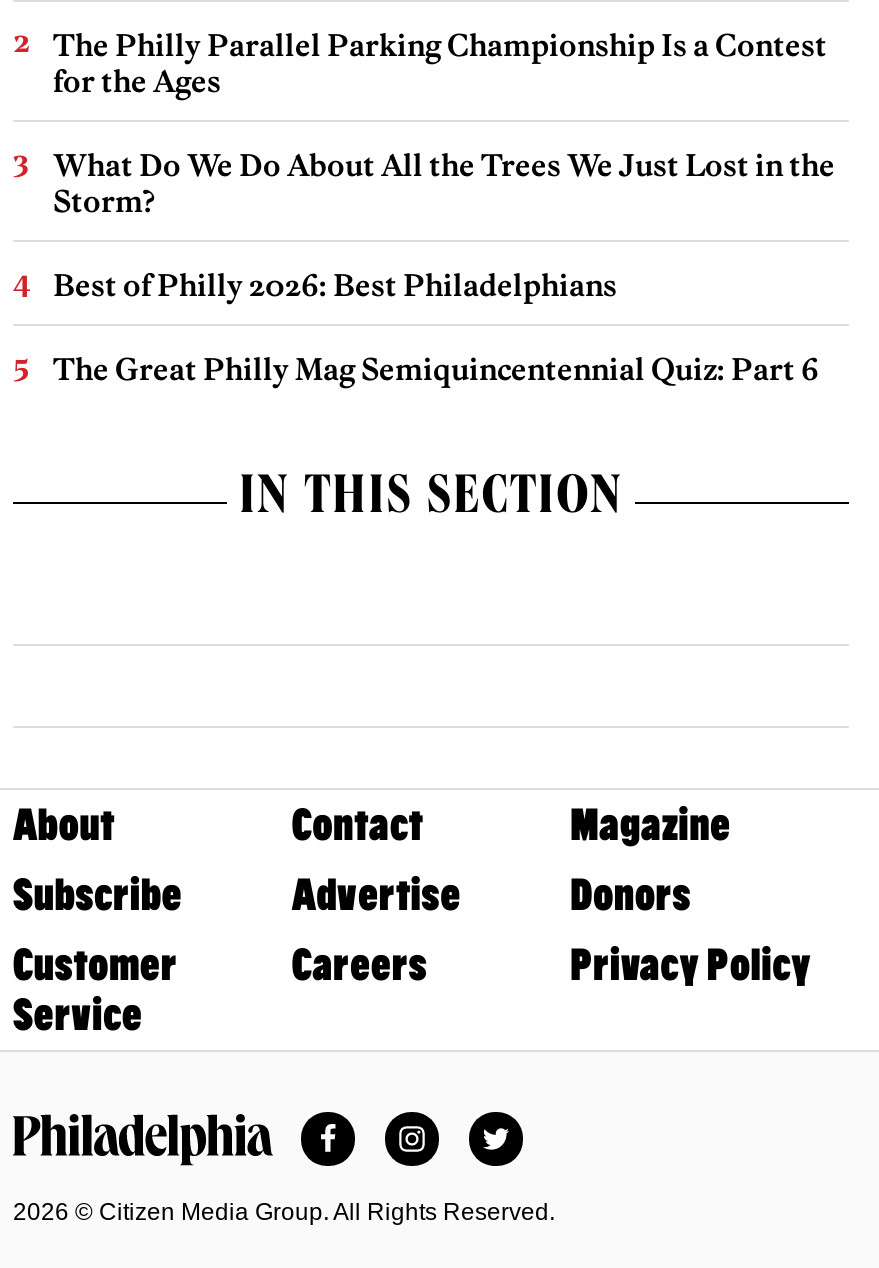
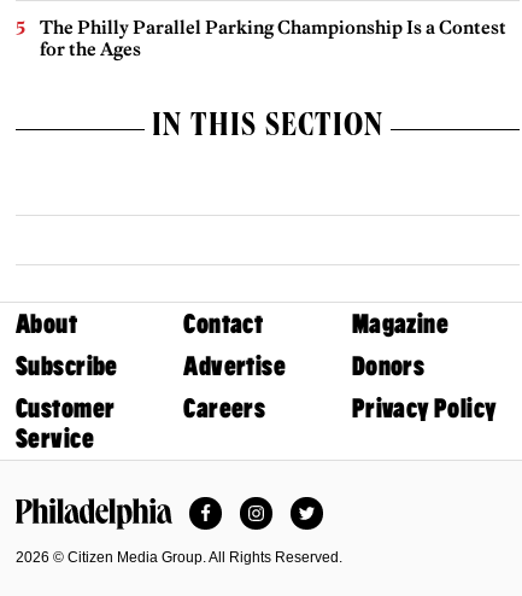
- What Do We Do About All the Trees We Just Lost in the
- Storm?
- Best of Philly 2026: Best Philadelphians
- The Great Philly Mag Semiquincentennial Quiz: Part 6
